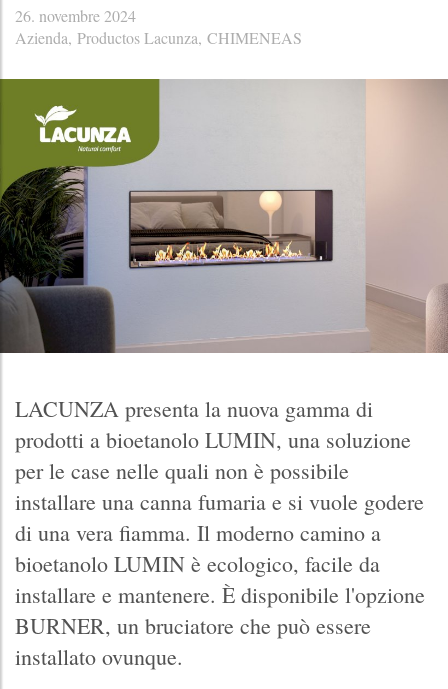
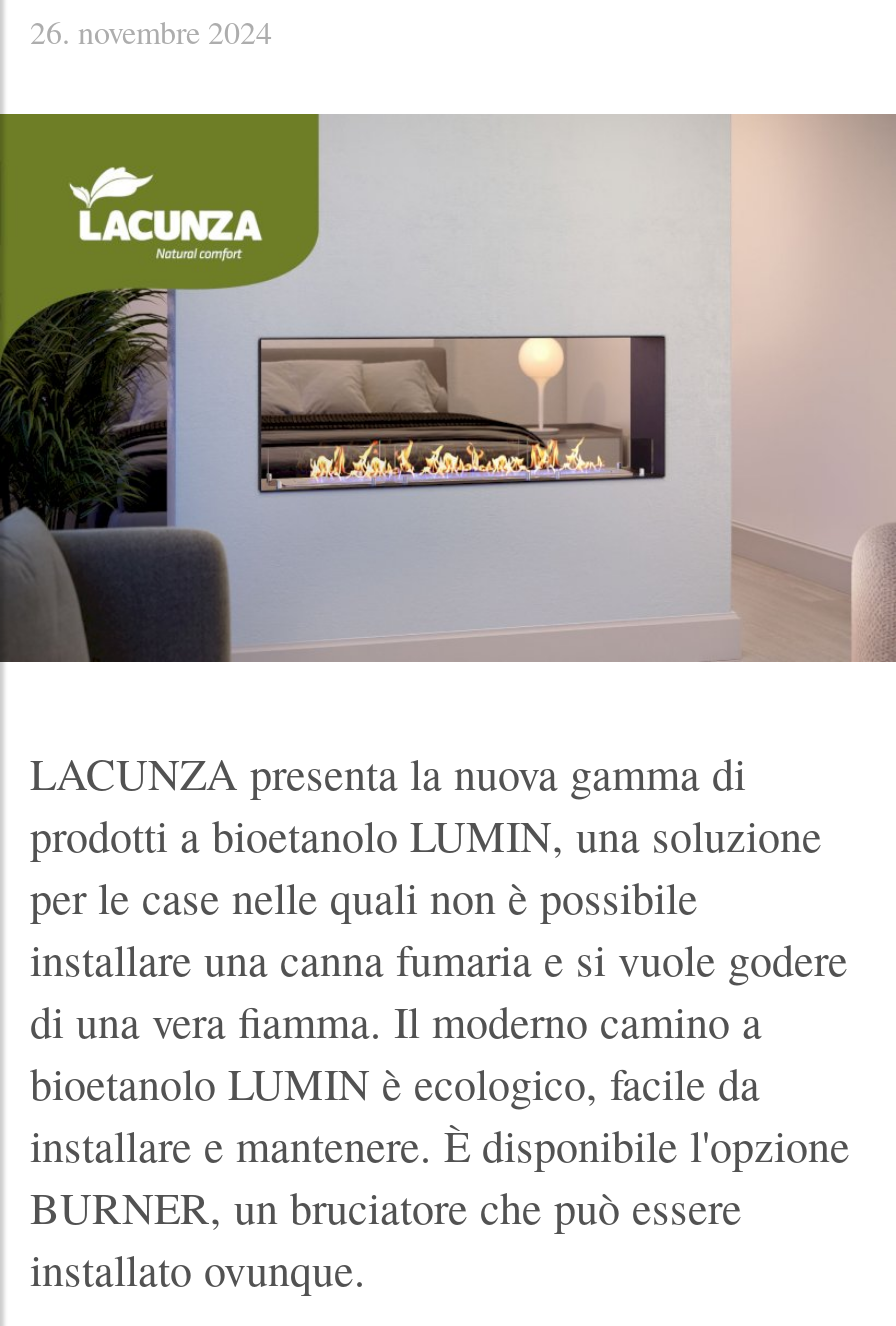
- Azienda Productos Lacunza CHIMENEAS
